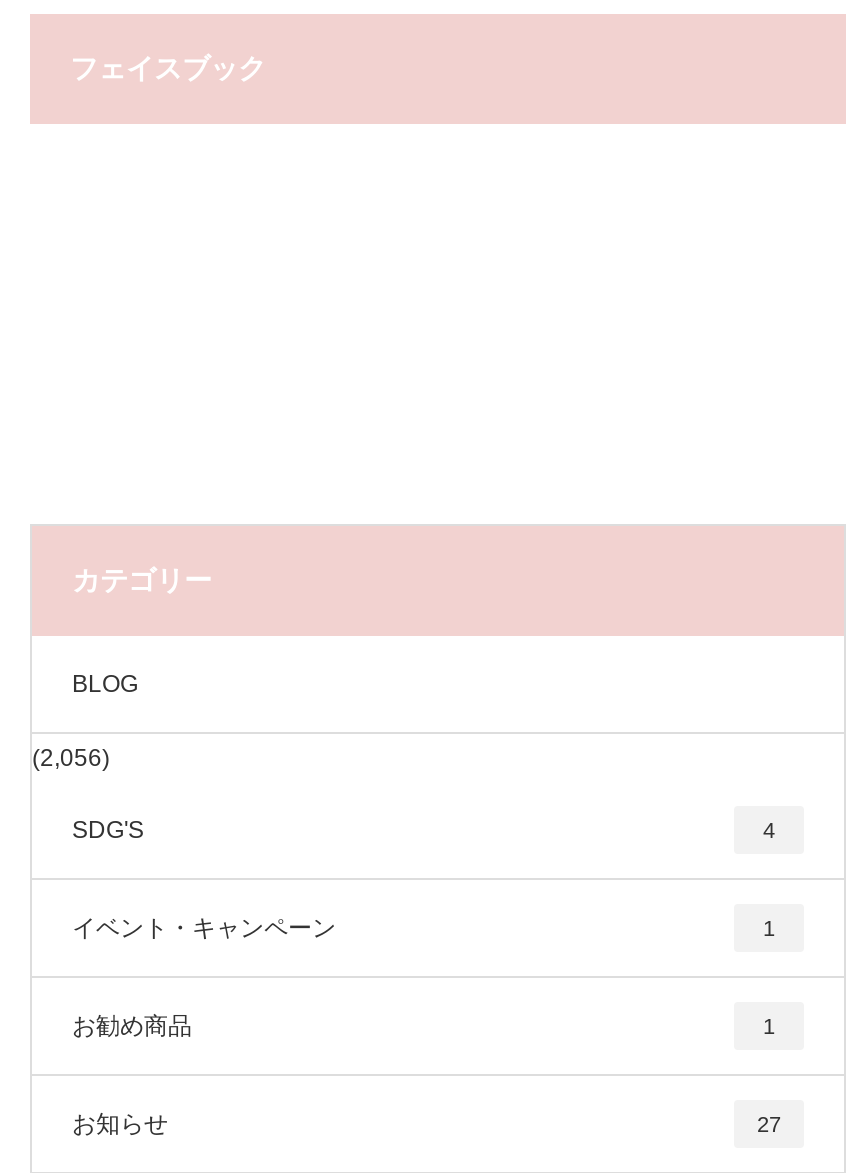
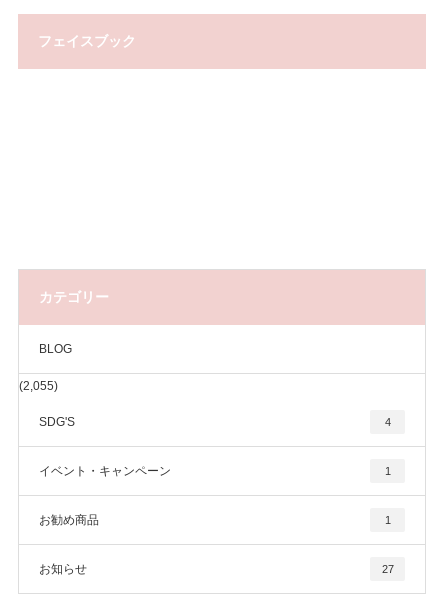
- (2,056)
+ (2,055)
